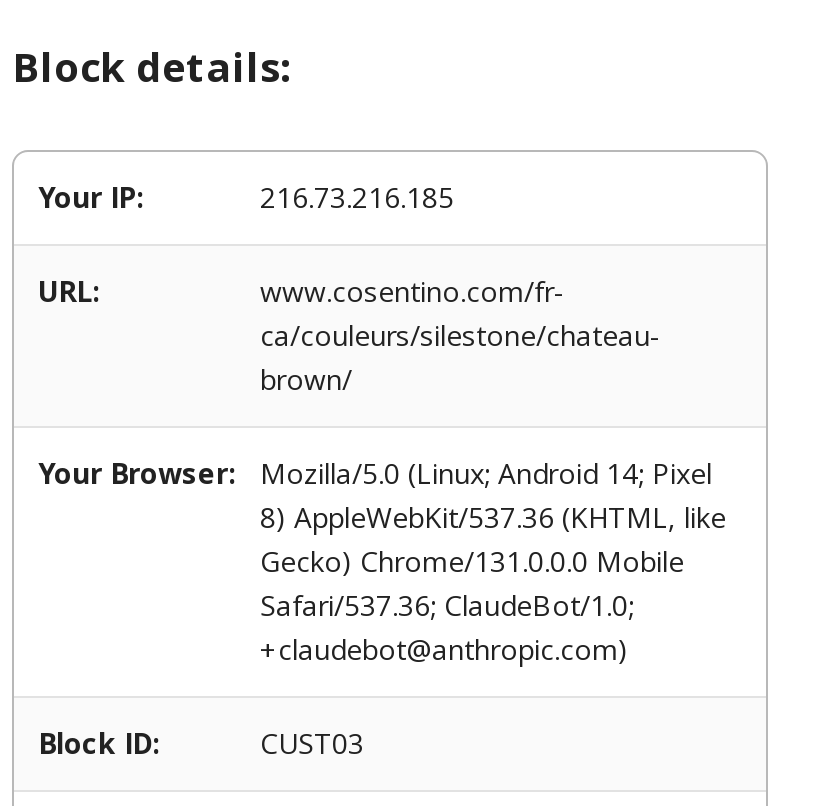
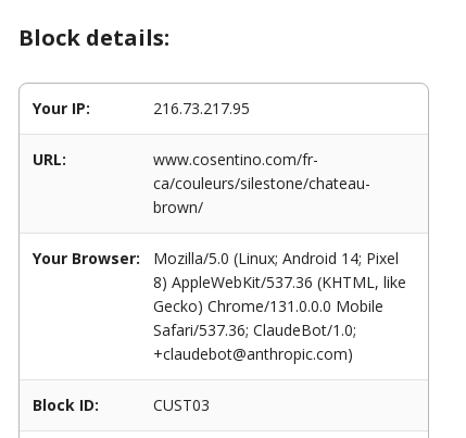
- 216.73.216.185
+ 216.73.217.95
